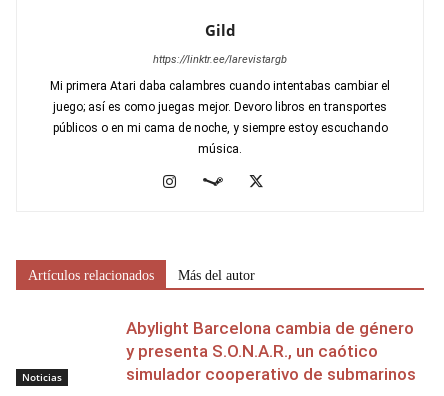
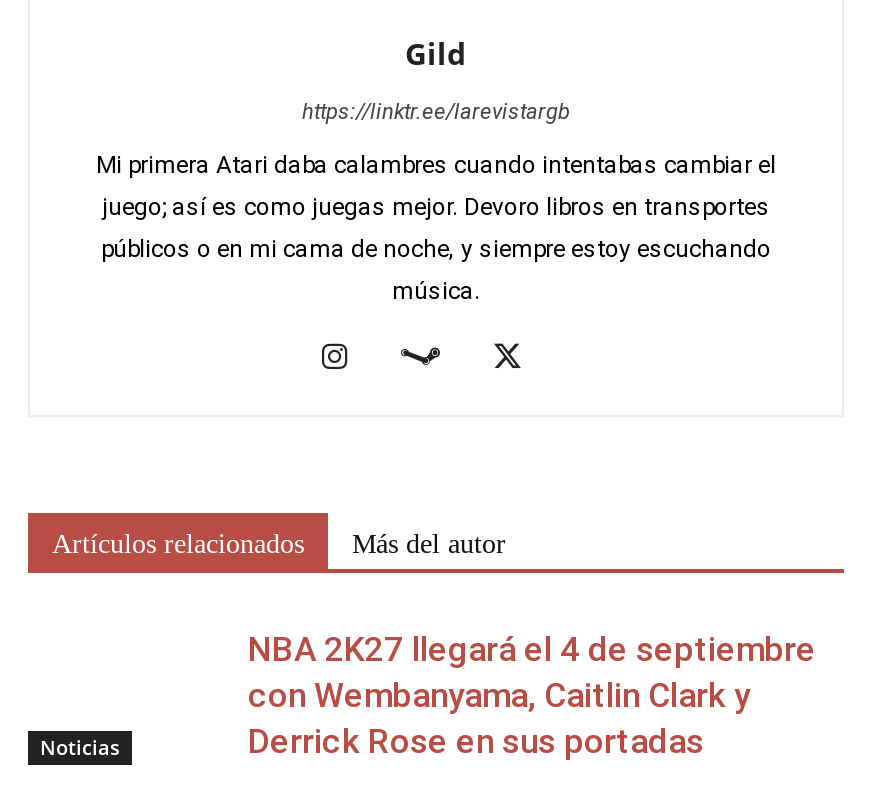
- Abylight Barcelona cambia de género
- y presenta S.O.N.A.R., un caótico
- simulador cooperativo de submarinos
+ NBA 2K27 llegará el 4 de septiembre
+ con Wembanyama, Caitlin Clark y
+ Derrick Rose en sus portadas
